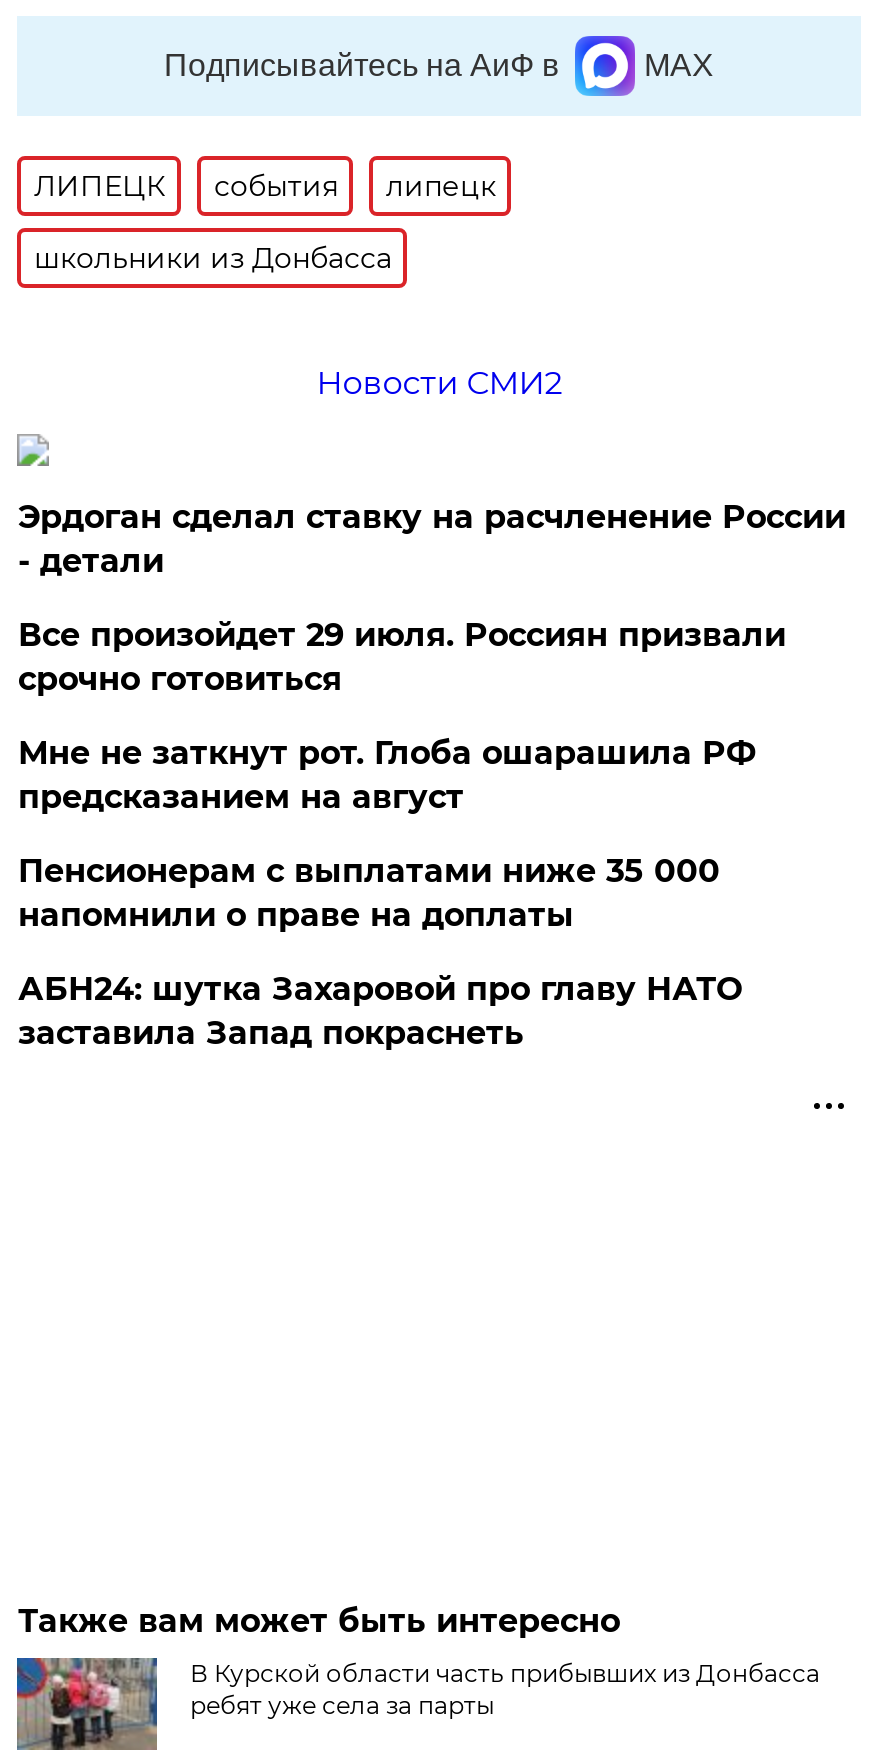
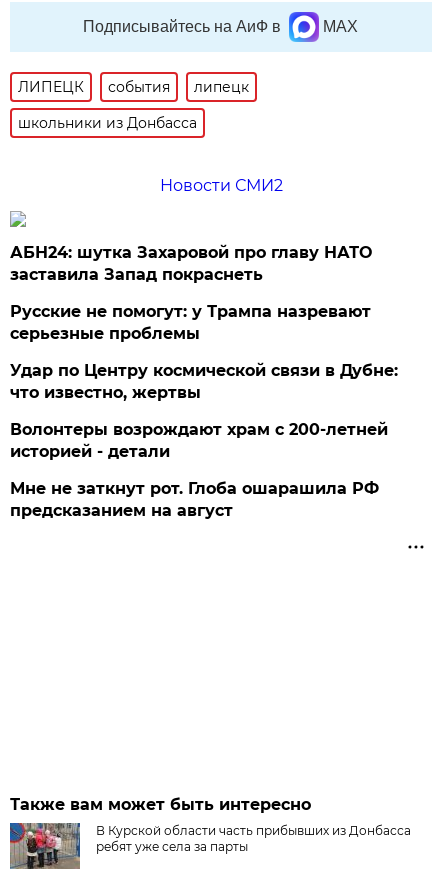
- Эрдоган сделал ставку на расчленение России
- - детали
- Все произойдет 29 июля. Россиян призвали
- срочно готовиться
- Пенсионерам с выплатами ниже 35 000
- напомнили о праве на доплаты

moved down: Мне не заткнут рот. Глоба ошарашила РФ | предсказанием на август

moved up: АБН24: шутка Захаровой про главу НАТО | заставила Запад покраснеть

+ Русские не помогут: у Трампа назревают
+ серьезные проблемы
+ Удар по Центру космической связи в Дубне:
+ что известно, жертвы
+ Волонтеры возрождают храм с 200-летней
+ историей - детали
